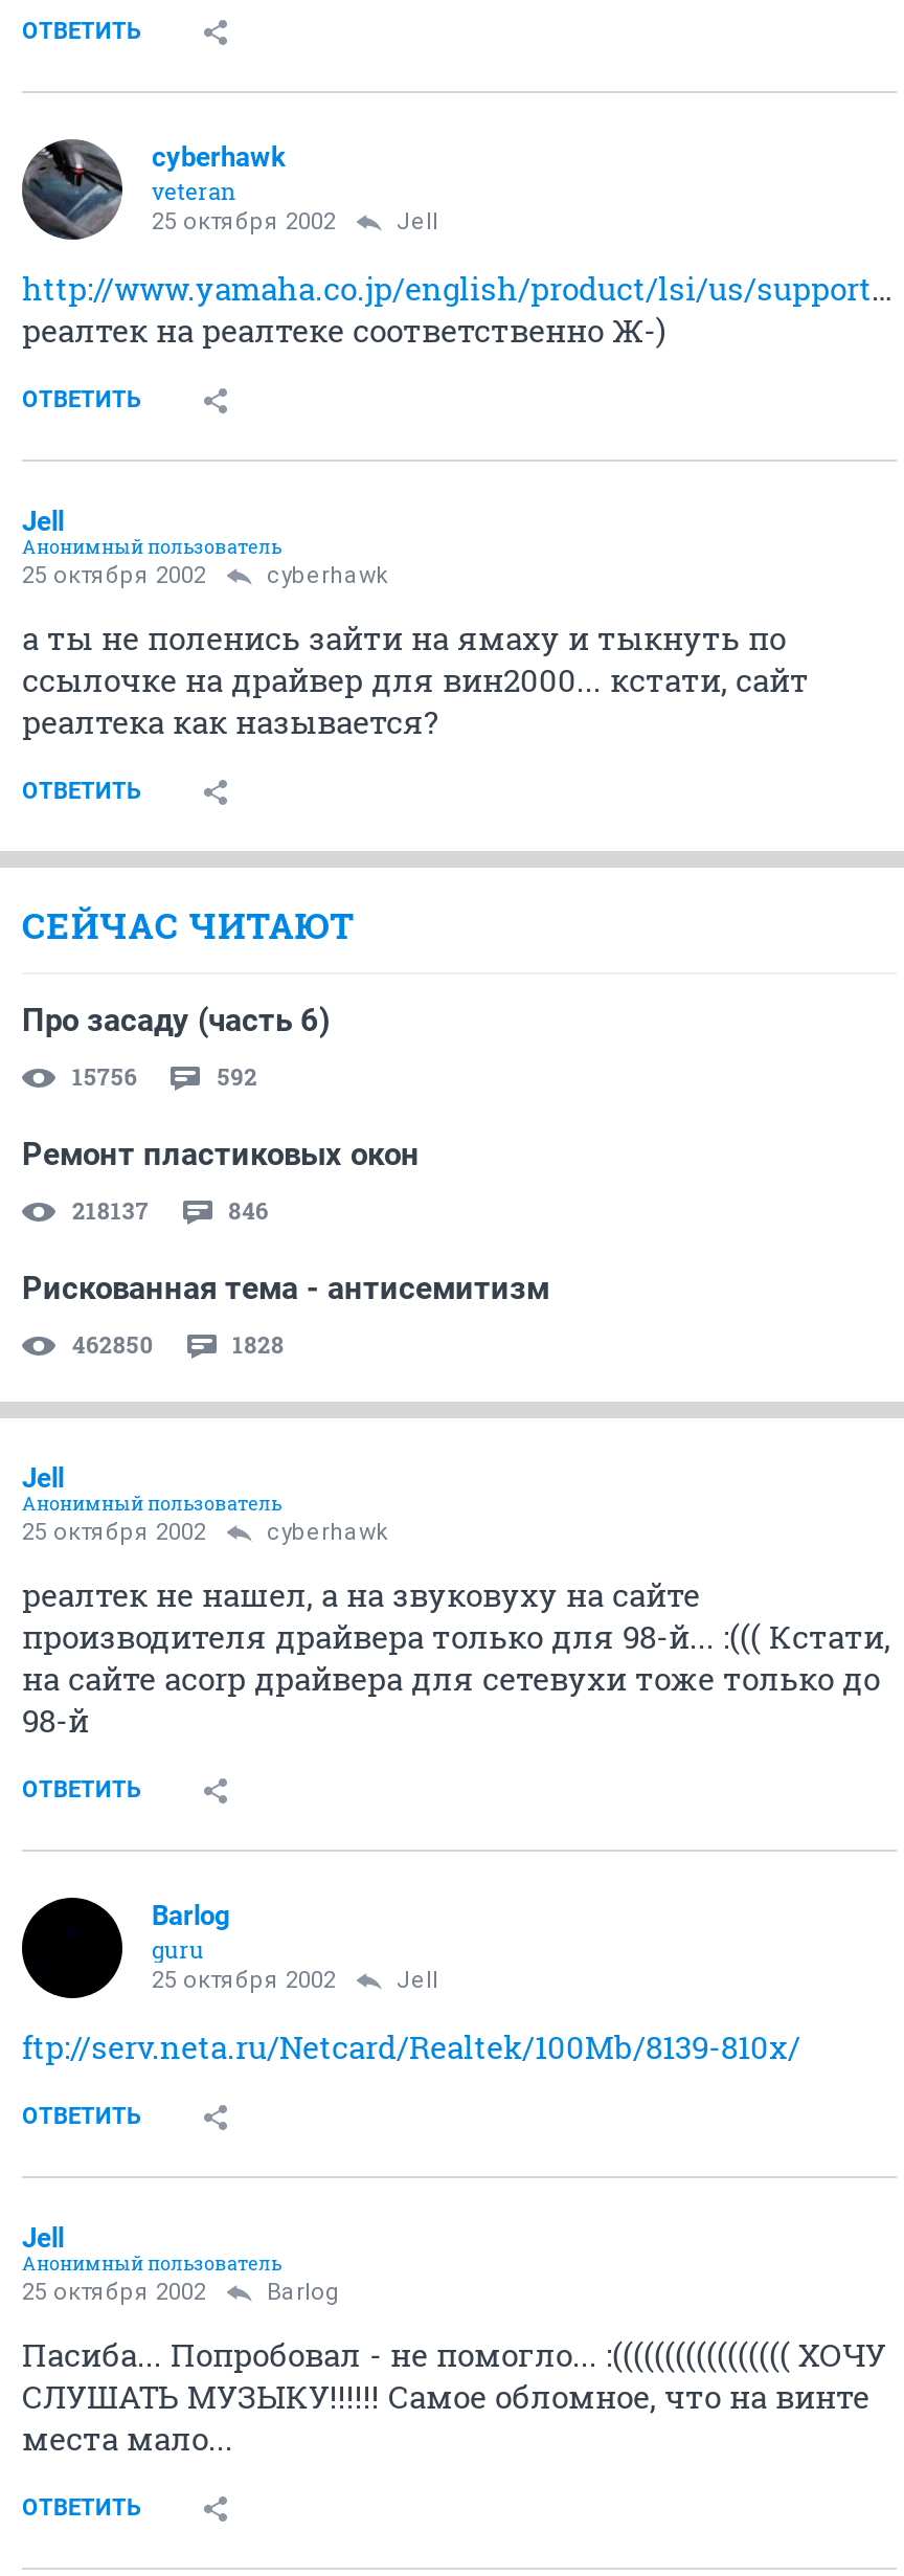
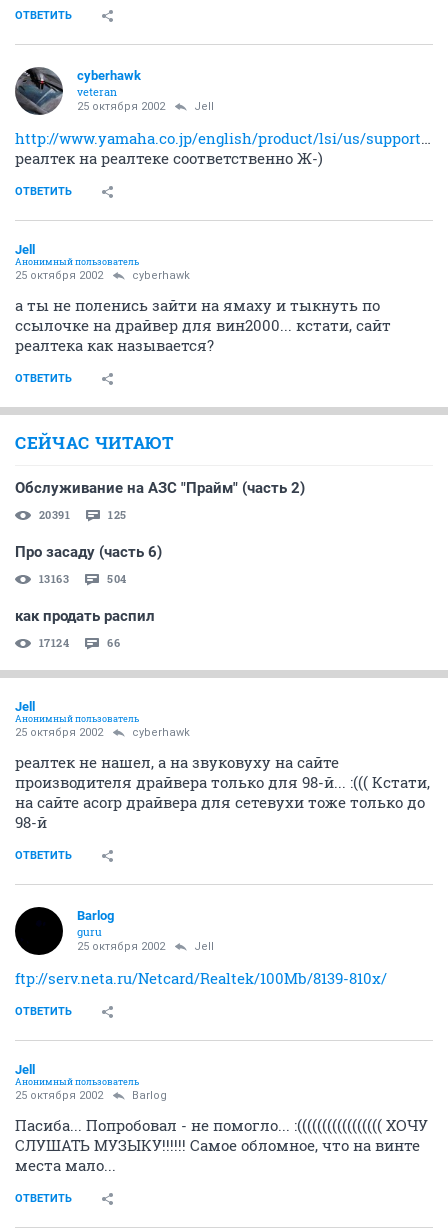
+ Обслуживание на АЗС "Прайм" (часть 2)
+ 20391
+ 125

moved down: Про засаду (часть 6)

- 15756
- 592
- Ремонт пластиковых окон
- 218137
- 846
- Рискованная тема - антисемитизм
- 462850
- 1828
+ 13163
+ 504
+ как продать распил
+ 17124
+ 66
